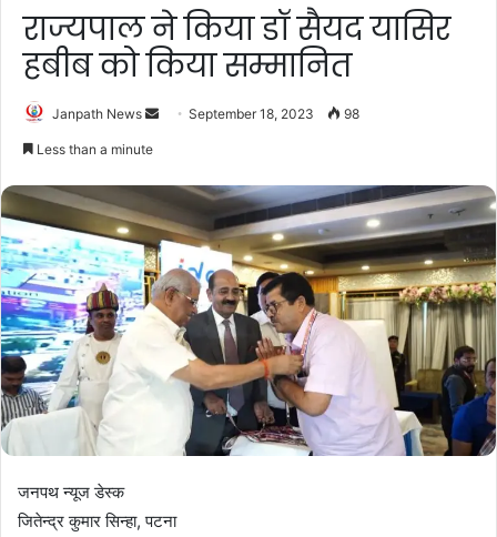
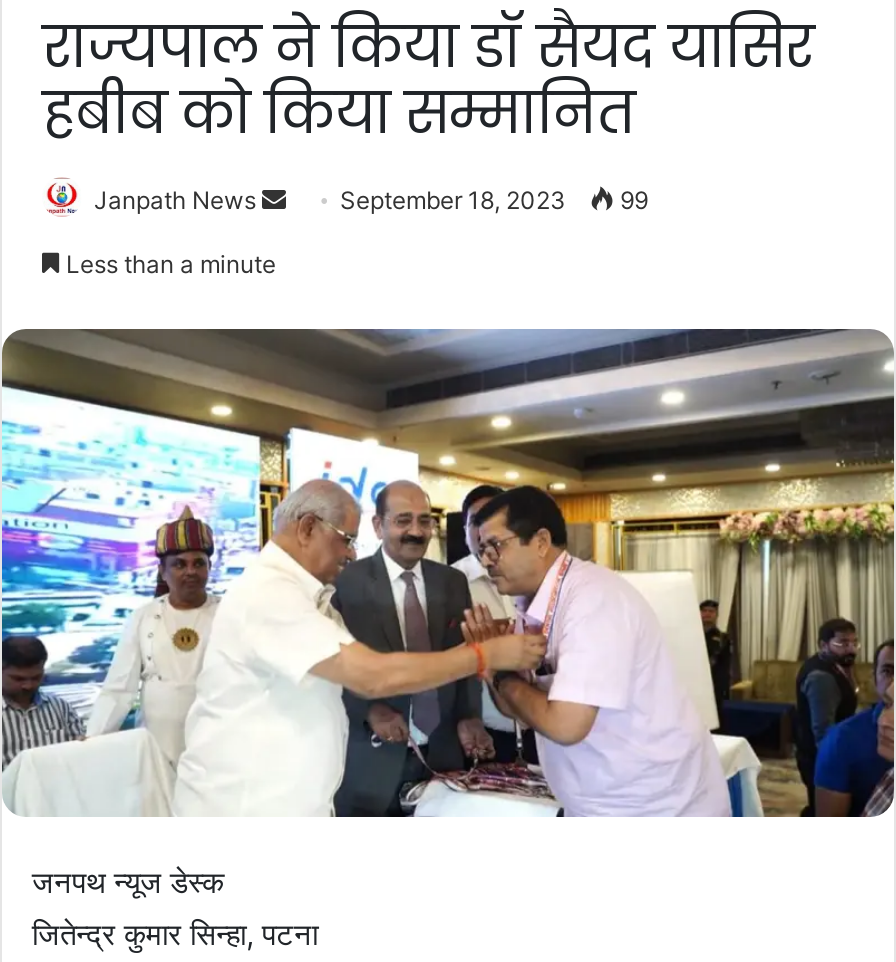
- 98
+ 99
